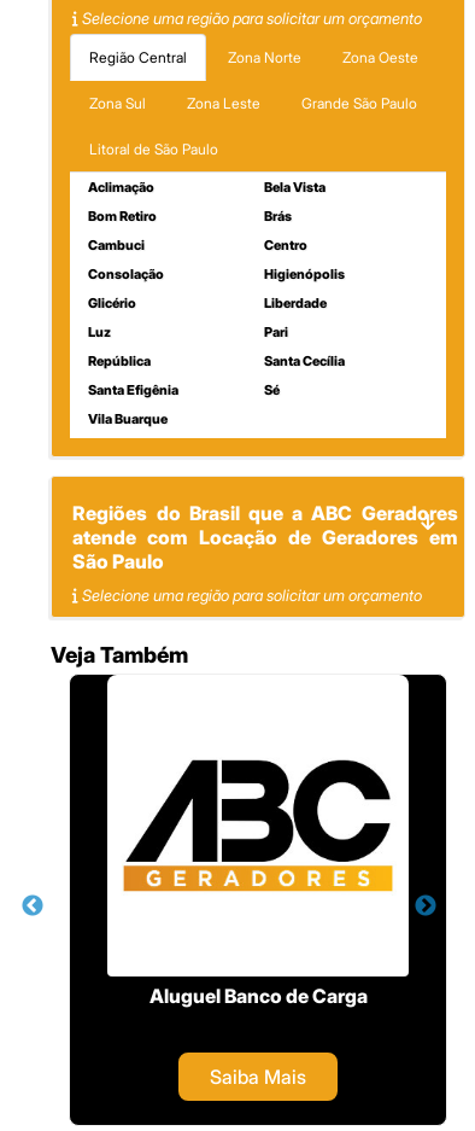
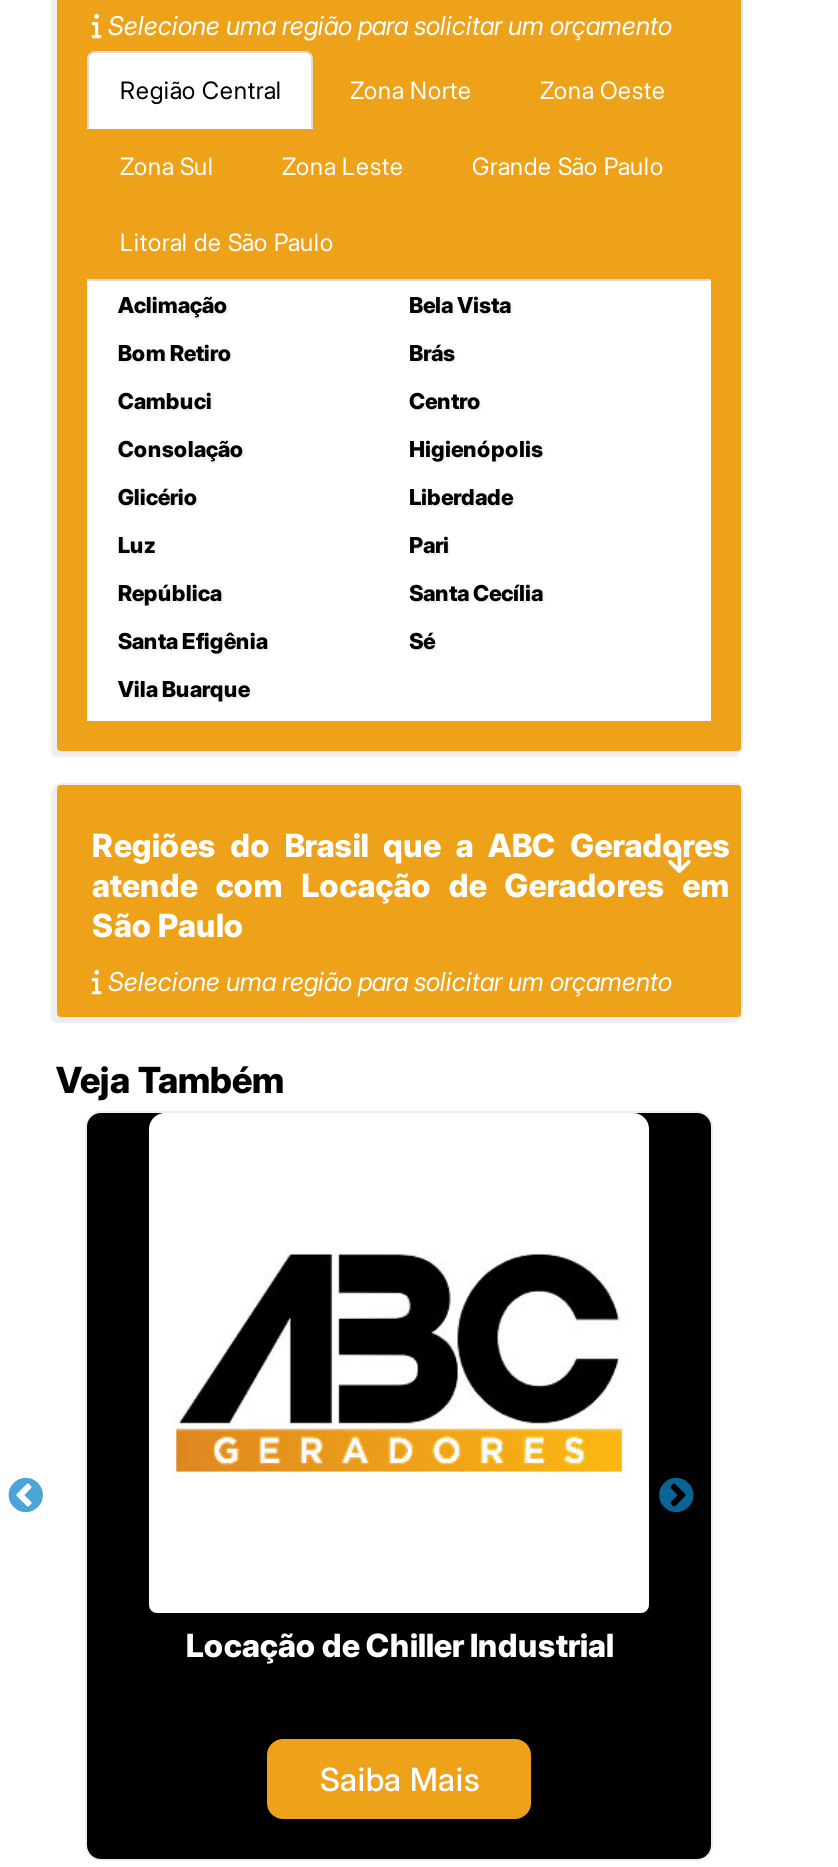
- Aluguel Banco de Carga
+ Locação de Chiller Industrial
